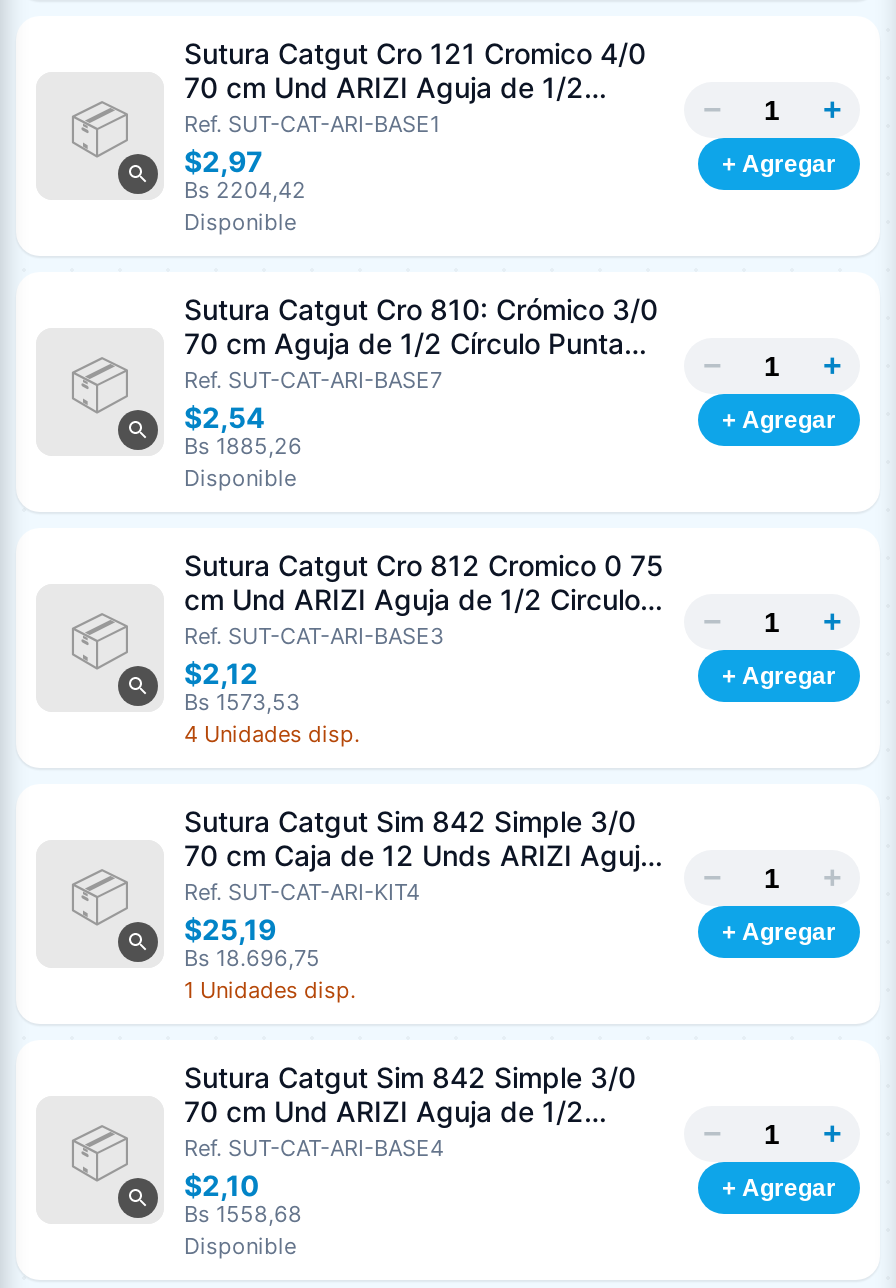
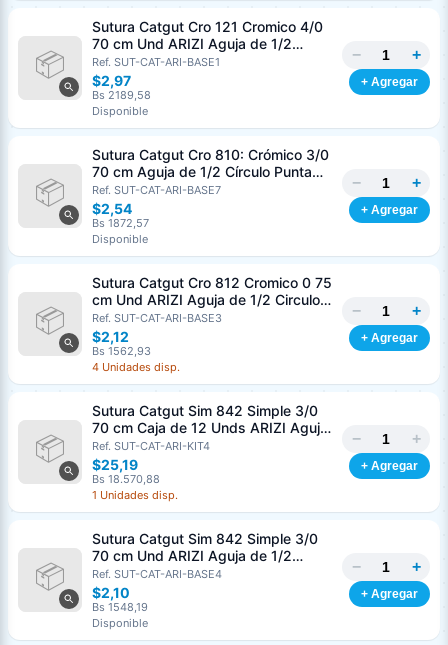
- Bs 2204,42
+ Bs 2189,58

- Bs 1885,26
+ Bs 1872,57

- Bs 1573,53
+ Bs 1562,93

- Bs 18.696,75
+ Bs 18.570,88

- Bs 1558,68
+ Bs 1548,19
